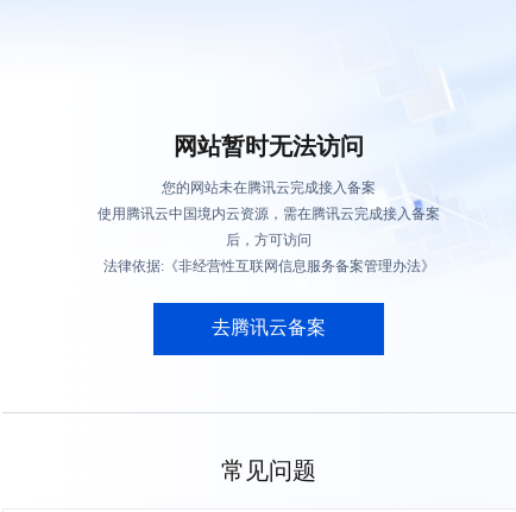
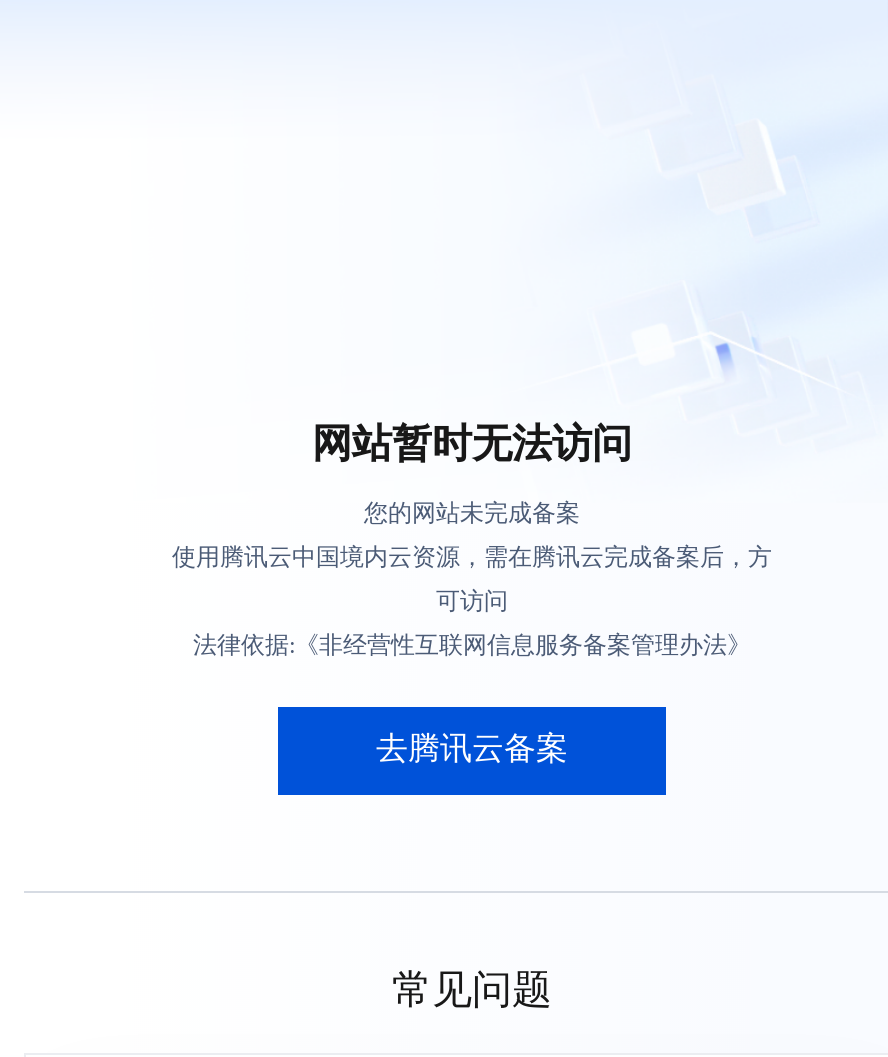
- 您的网站未在腾讯云完成接入备案
+ 您的网站未完成备案

- 使用腾讯云中国境内云资源，需在腾讯云完成接入备案
+ 使用腾讯云中国境内云资源，需在腾讯云完成备案后，方

- 后，方可访问
+ 可访问
